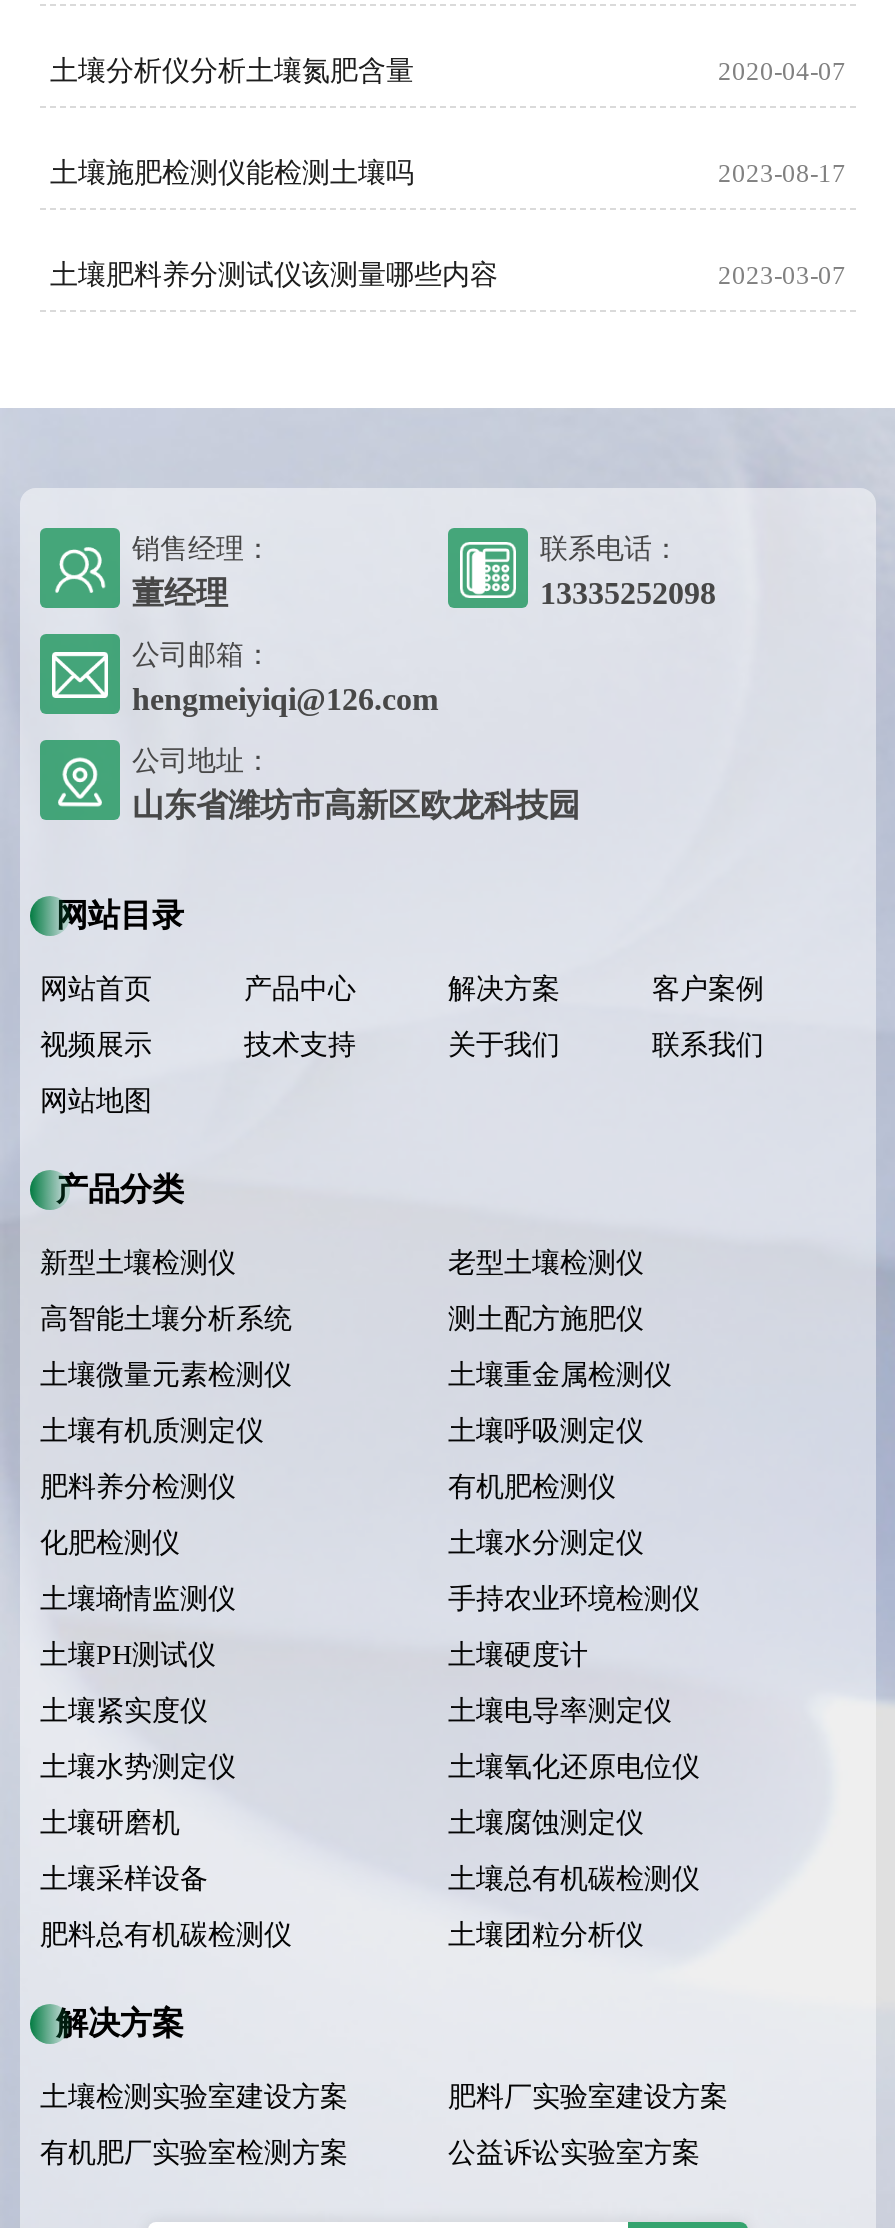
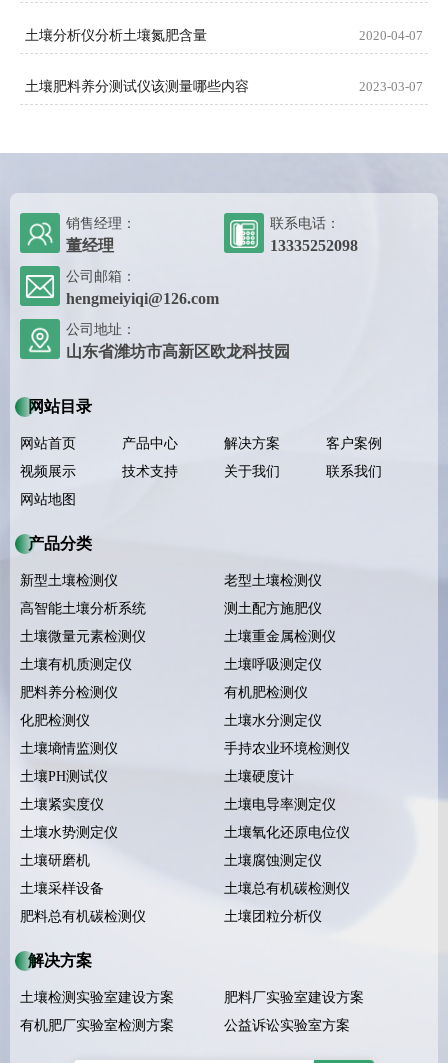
- 土壤施肥检测仪能检测土壤吗
- 2023-08-17
